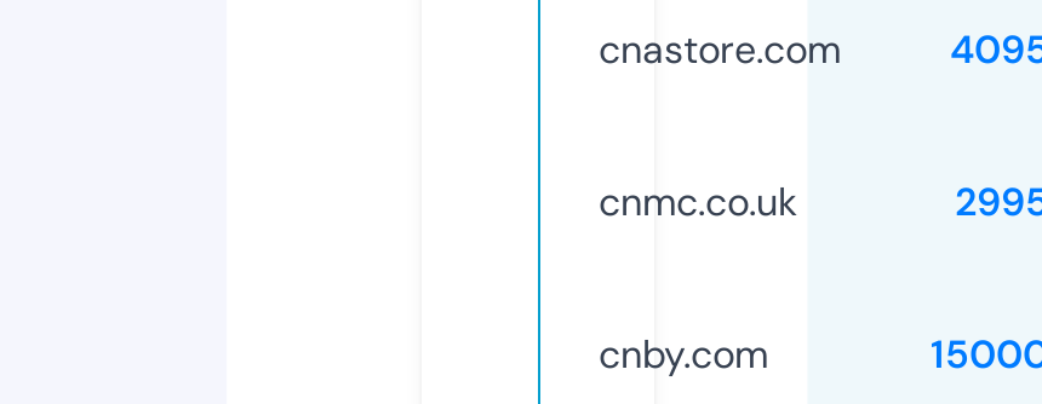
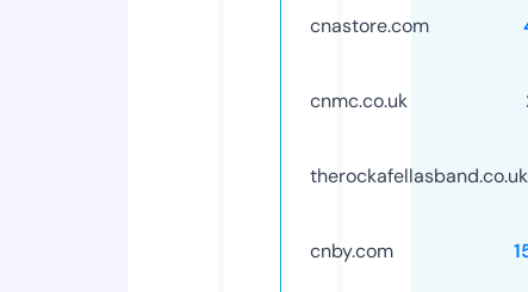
+ therockafellasband.co.uk
